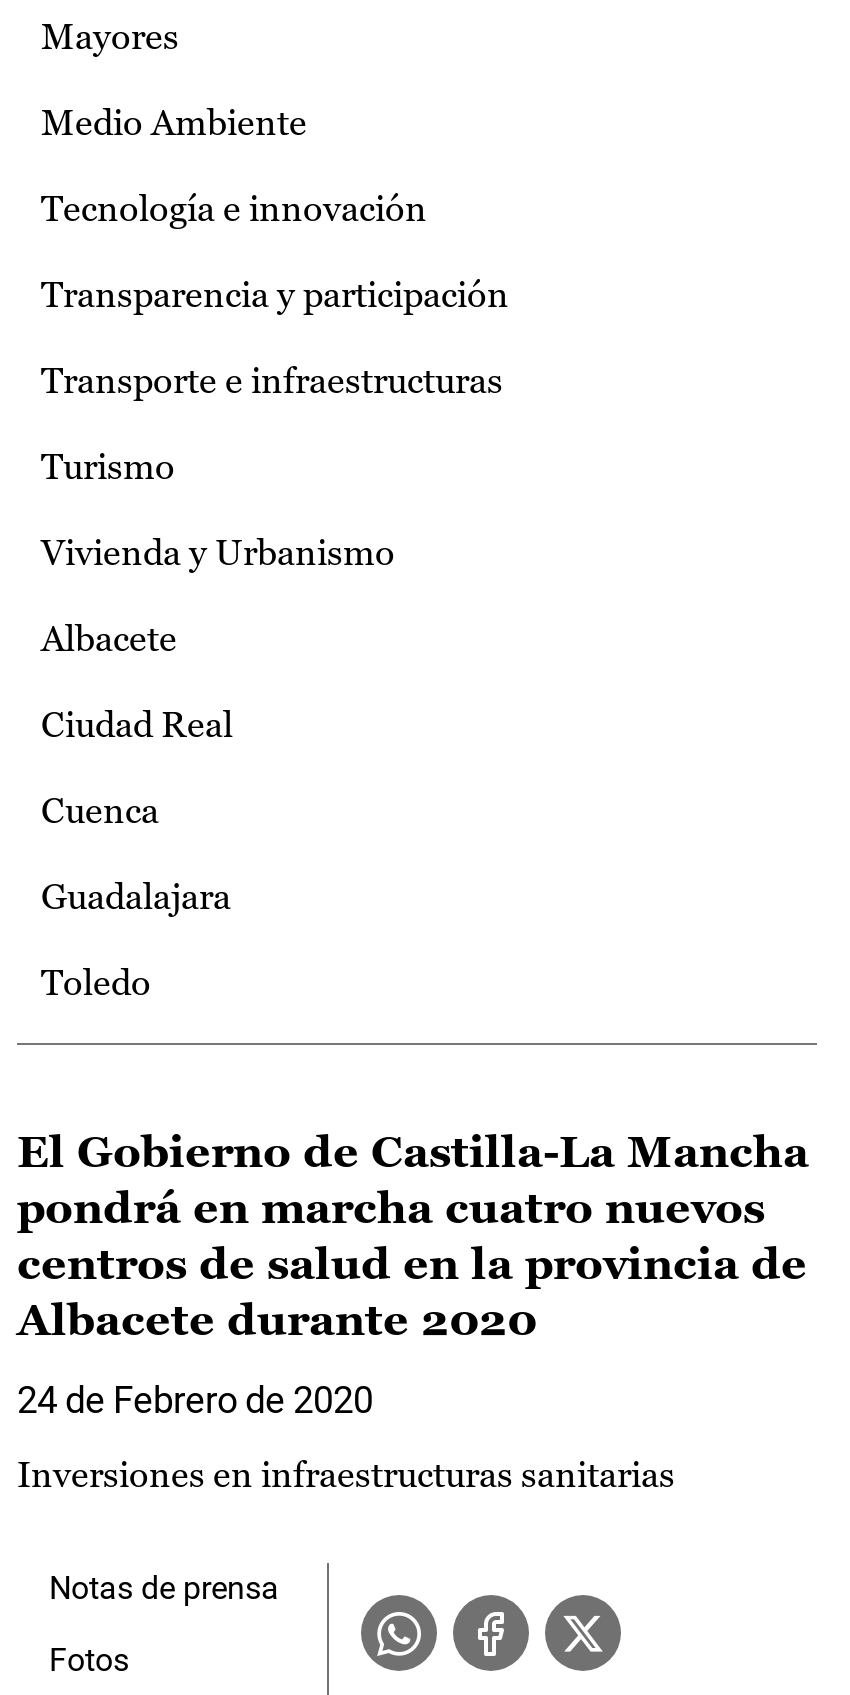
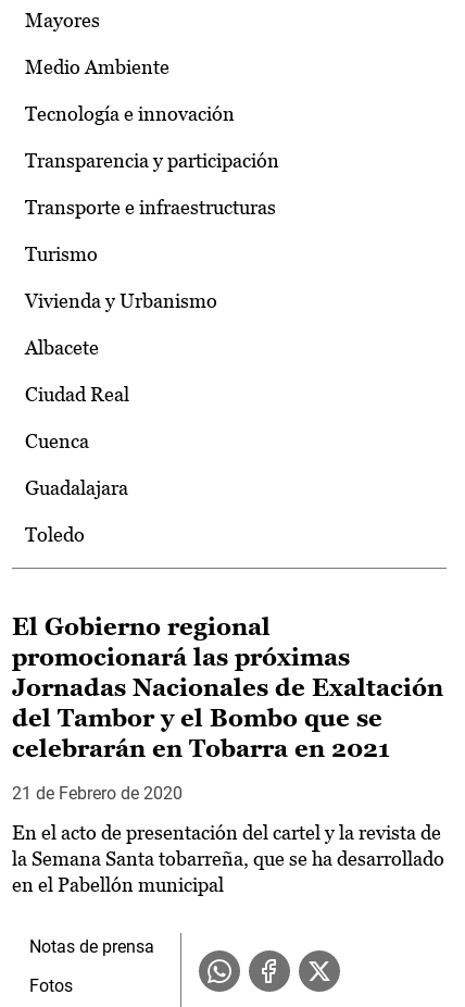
- El Gobierno de Castilla-La Mancha
- pondrá en marcha cuatro nuevos
- centros de salud en la provincia de
- Albacete durante 2020
+ El Gobierno regional
+ promocionará las próximas
+ Jornadas Nacionales de Exaltación
+ del Tambor y el Bombo que se
+ celebrarán en Tobarra en 2021

- 24 de Febrero de 2020
+ 21 de Febrero de 2020

- Inversiones en infraestructuras sanitarias
+ En el acto de presentación del cartel y la revista de
+ la Semana Santa tobarreña, que se ha desarrollado
+ en el Pabellón municipal
